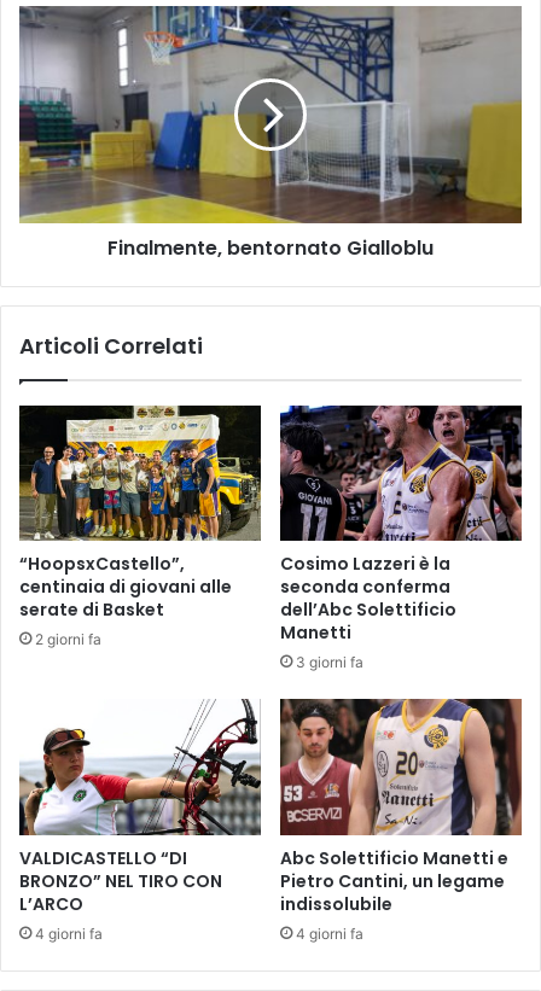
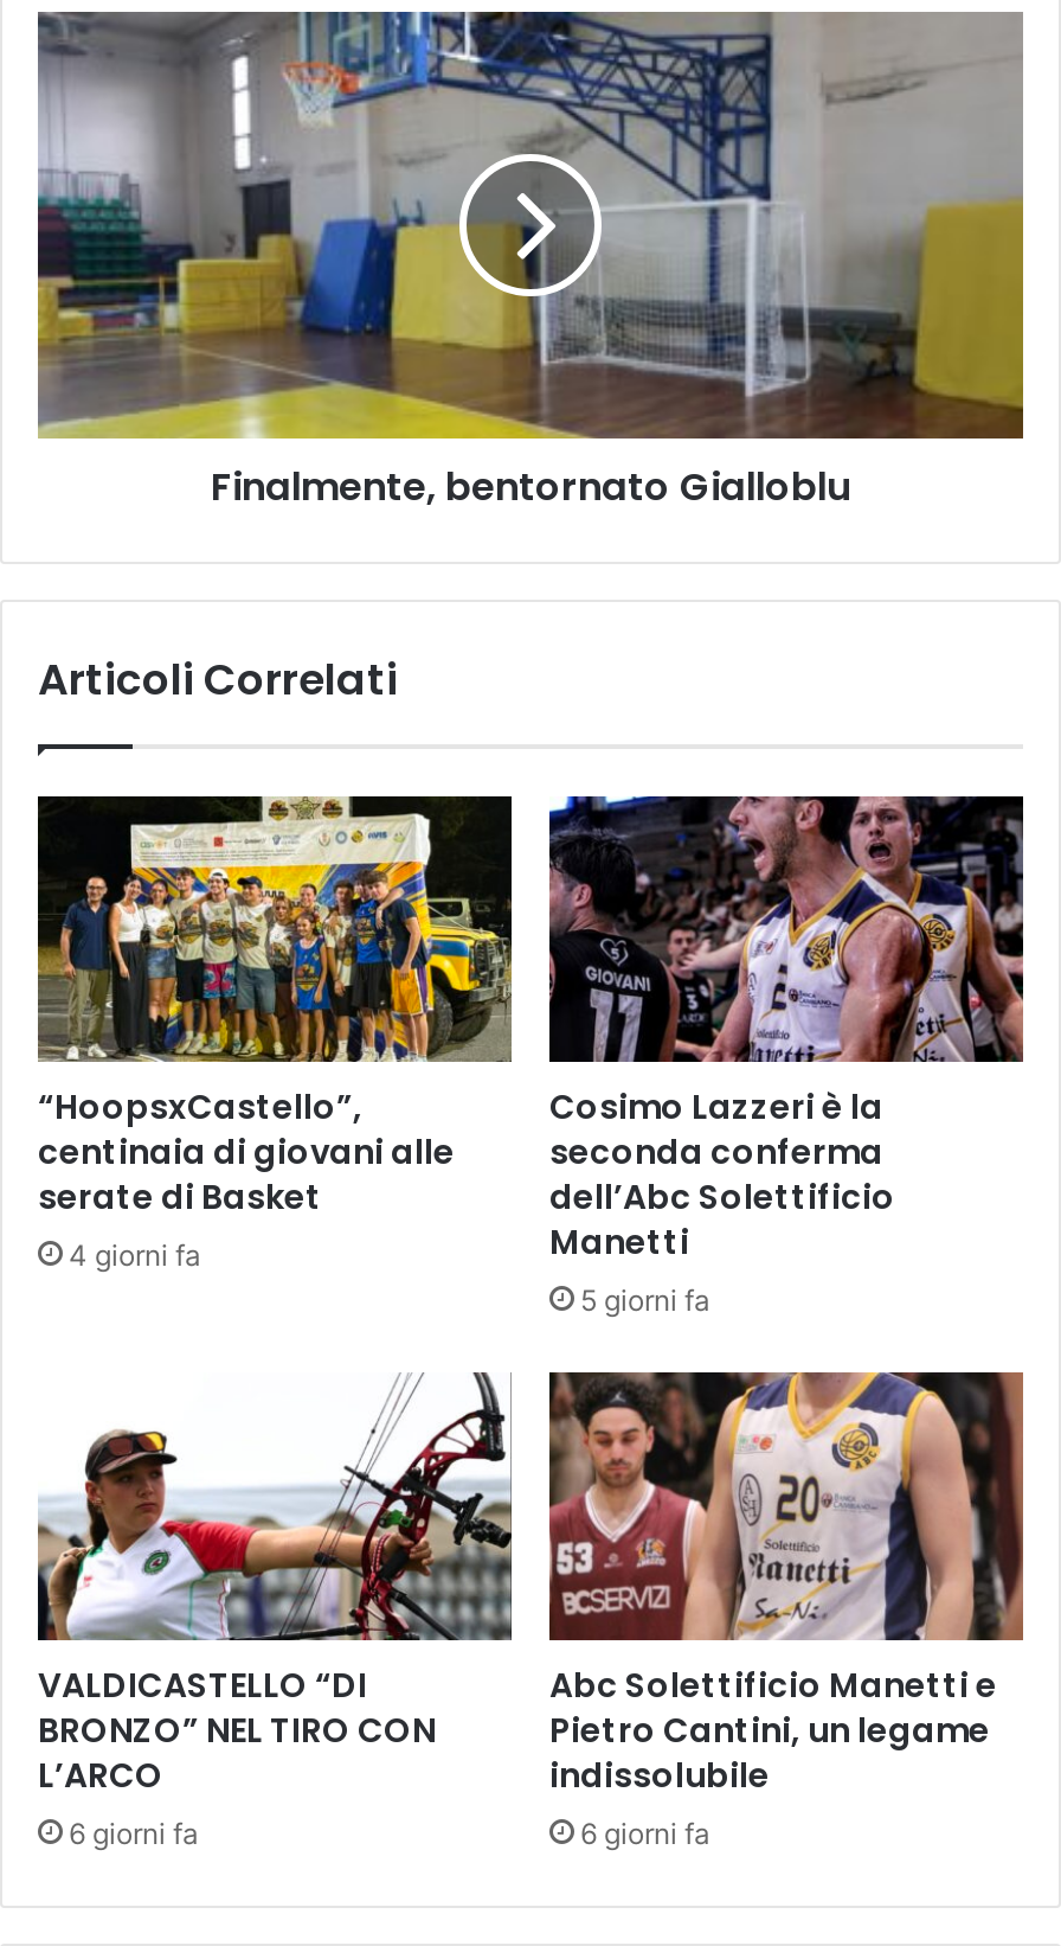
- 2 giorni fa
+ 4 giorni fa

- 3 giorni fa
+ 5 giorni fa

- 4 giorni fa
+ 6 giorni fa

- 4 giorni fa
+ 6 giorni fa
